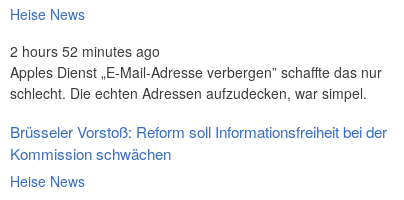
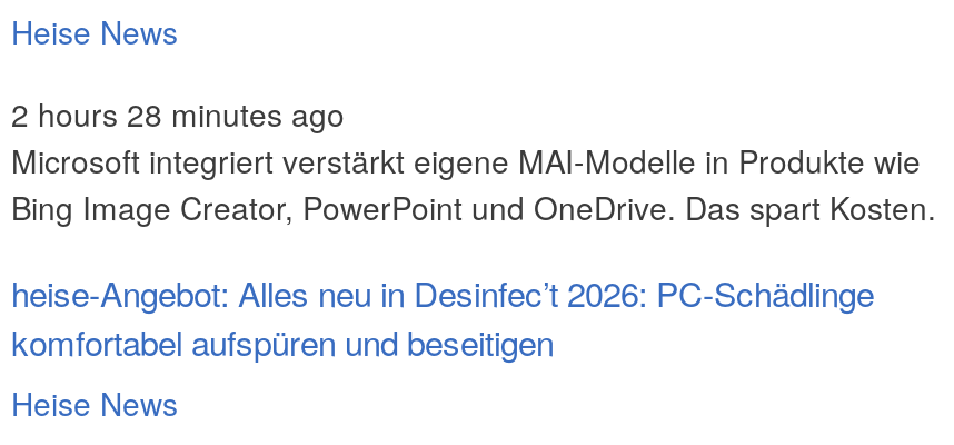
- 2 hours 52 minutes ago
- Apples Dienst „E-Mail-Adresse verbergen” schaffte das nur
- schlecht. Die echten Adressen aufzudecken, war simpel.
+ 2 hours 28 minutes ago
+ Microsoft integriert verstärkt eigene MAI-Modelle in Produkte wie
+ Bing Image Creator, PowerPoint und OneDrive. Das spart Kosten.

- Brüsseler Vorstoß: Reform soll Informationsfreiheit bei der
- Kommission schwächen
+ heise-Angebot: Alles neu in Desinfec’t 2026: PC-Schädlinge
+ komfortabel aufspüren und beseitigen
